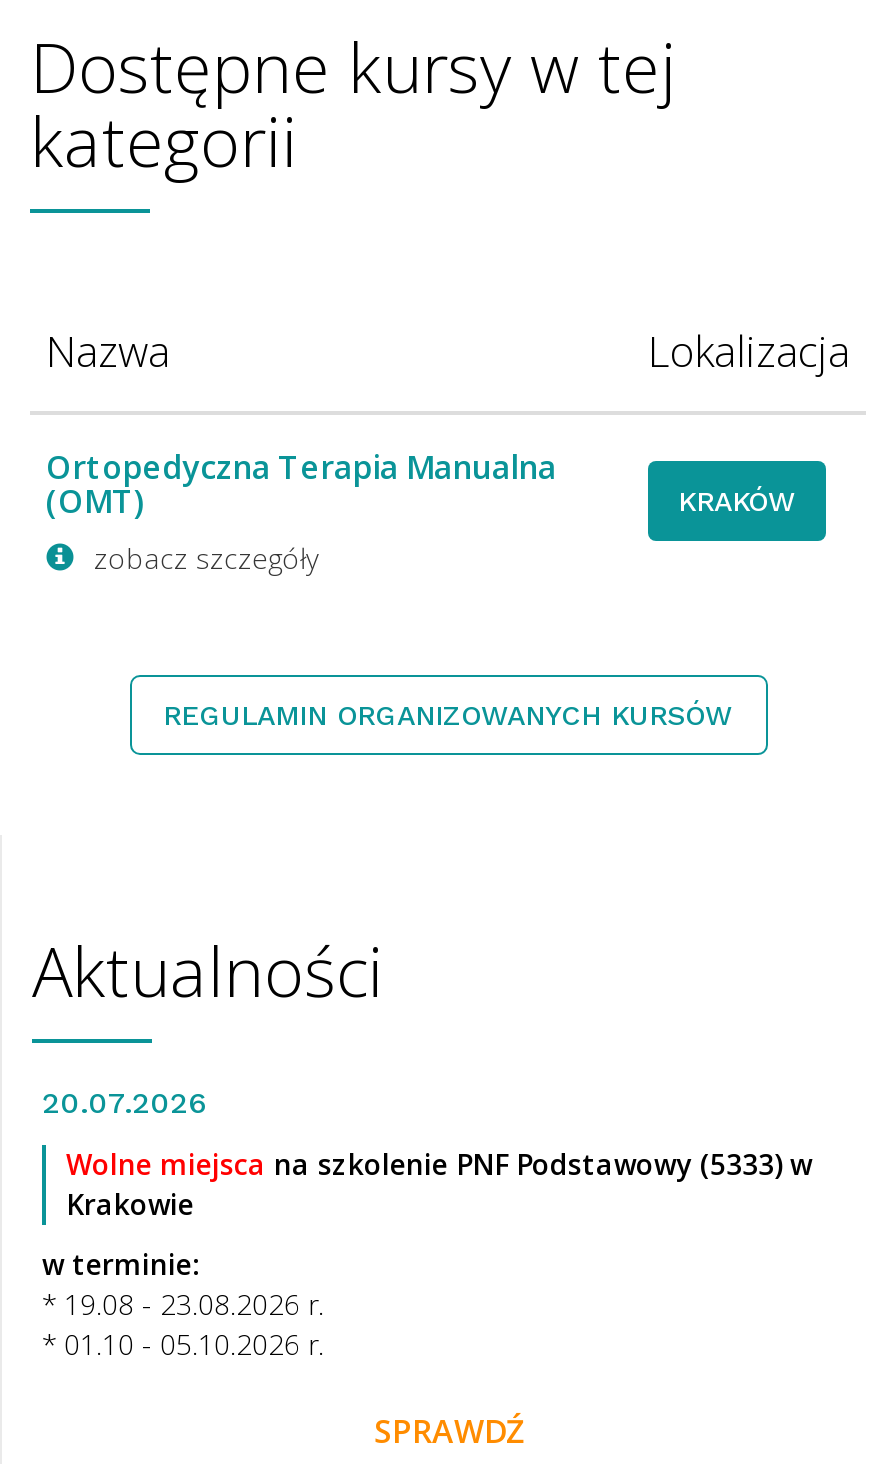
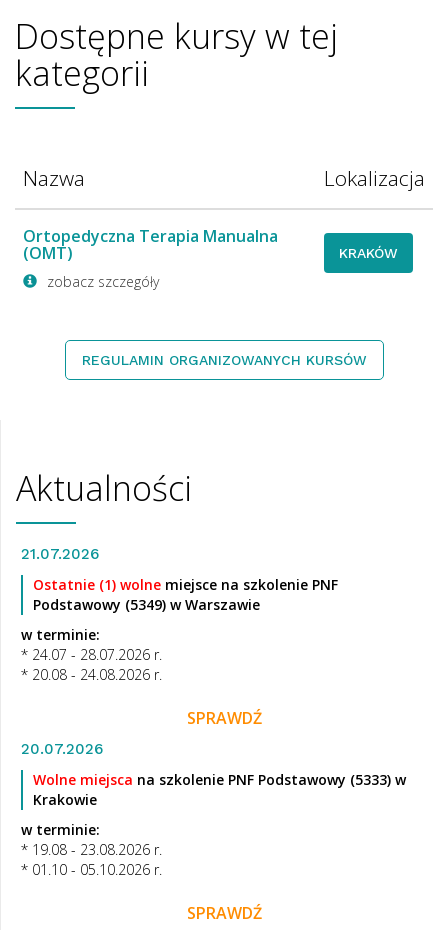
+ 21.07.2026
+ Ostatnie (1) wolne miejsce na szkolenie PNF
+ Podstawowy (5349) w Warszawie
+ w terminie:
+ * 24.07 - 28.07.2026 r.
+ * 20.08 - 24.08.2026 r.
+ SPRAWDŹ
